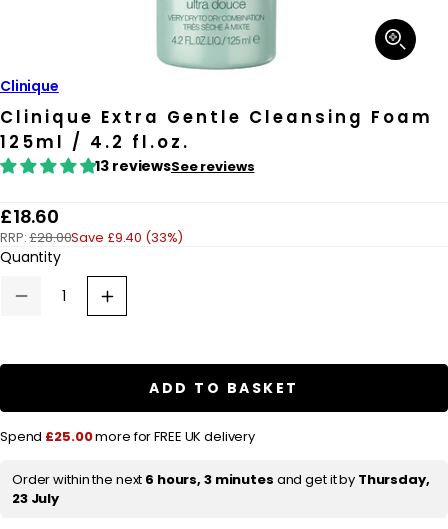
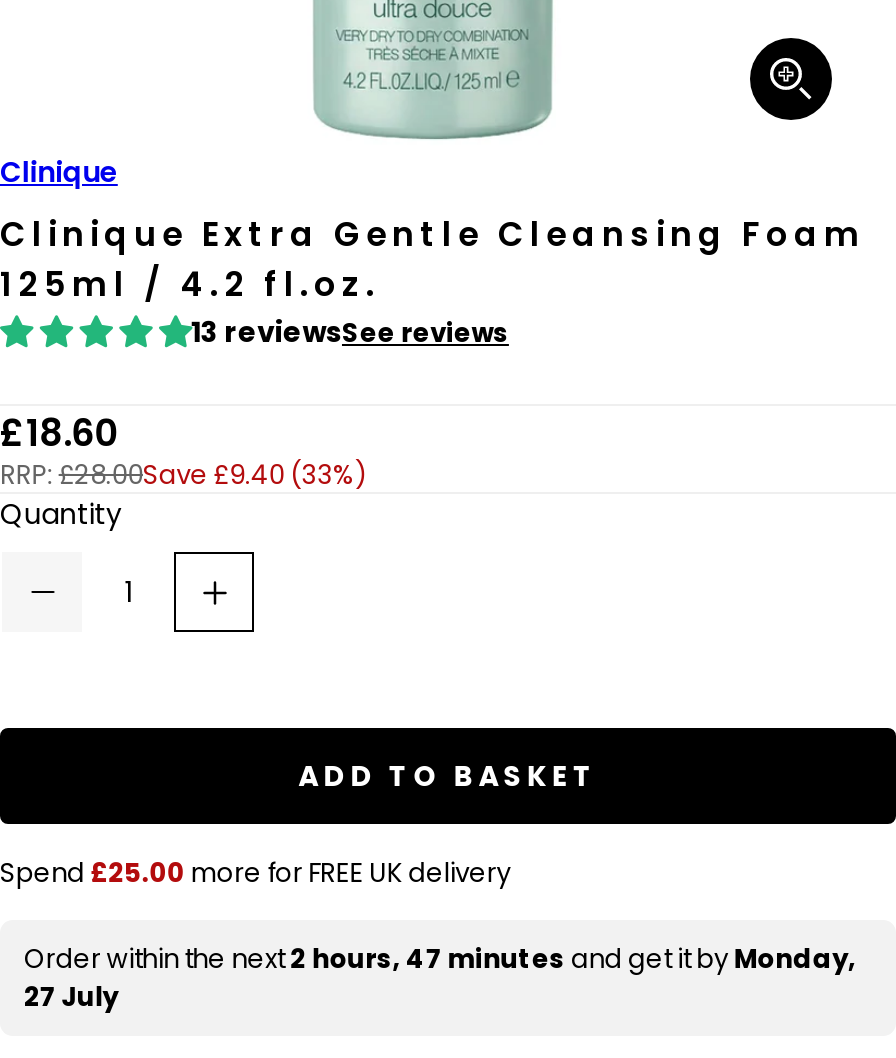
- Order within the next6 hours, 3 minutes and get it by Thursday,
+ Order within the next2 hours, 47 minutes and get it by Monday,

- 23 July
+ 27 July
